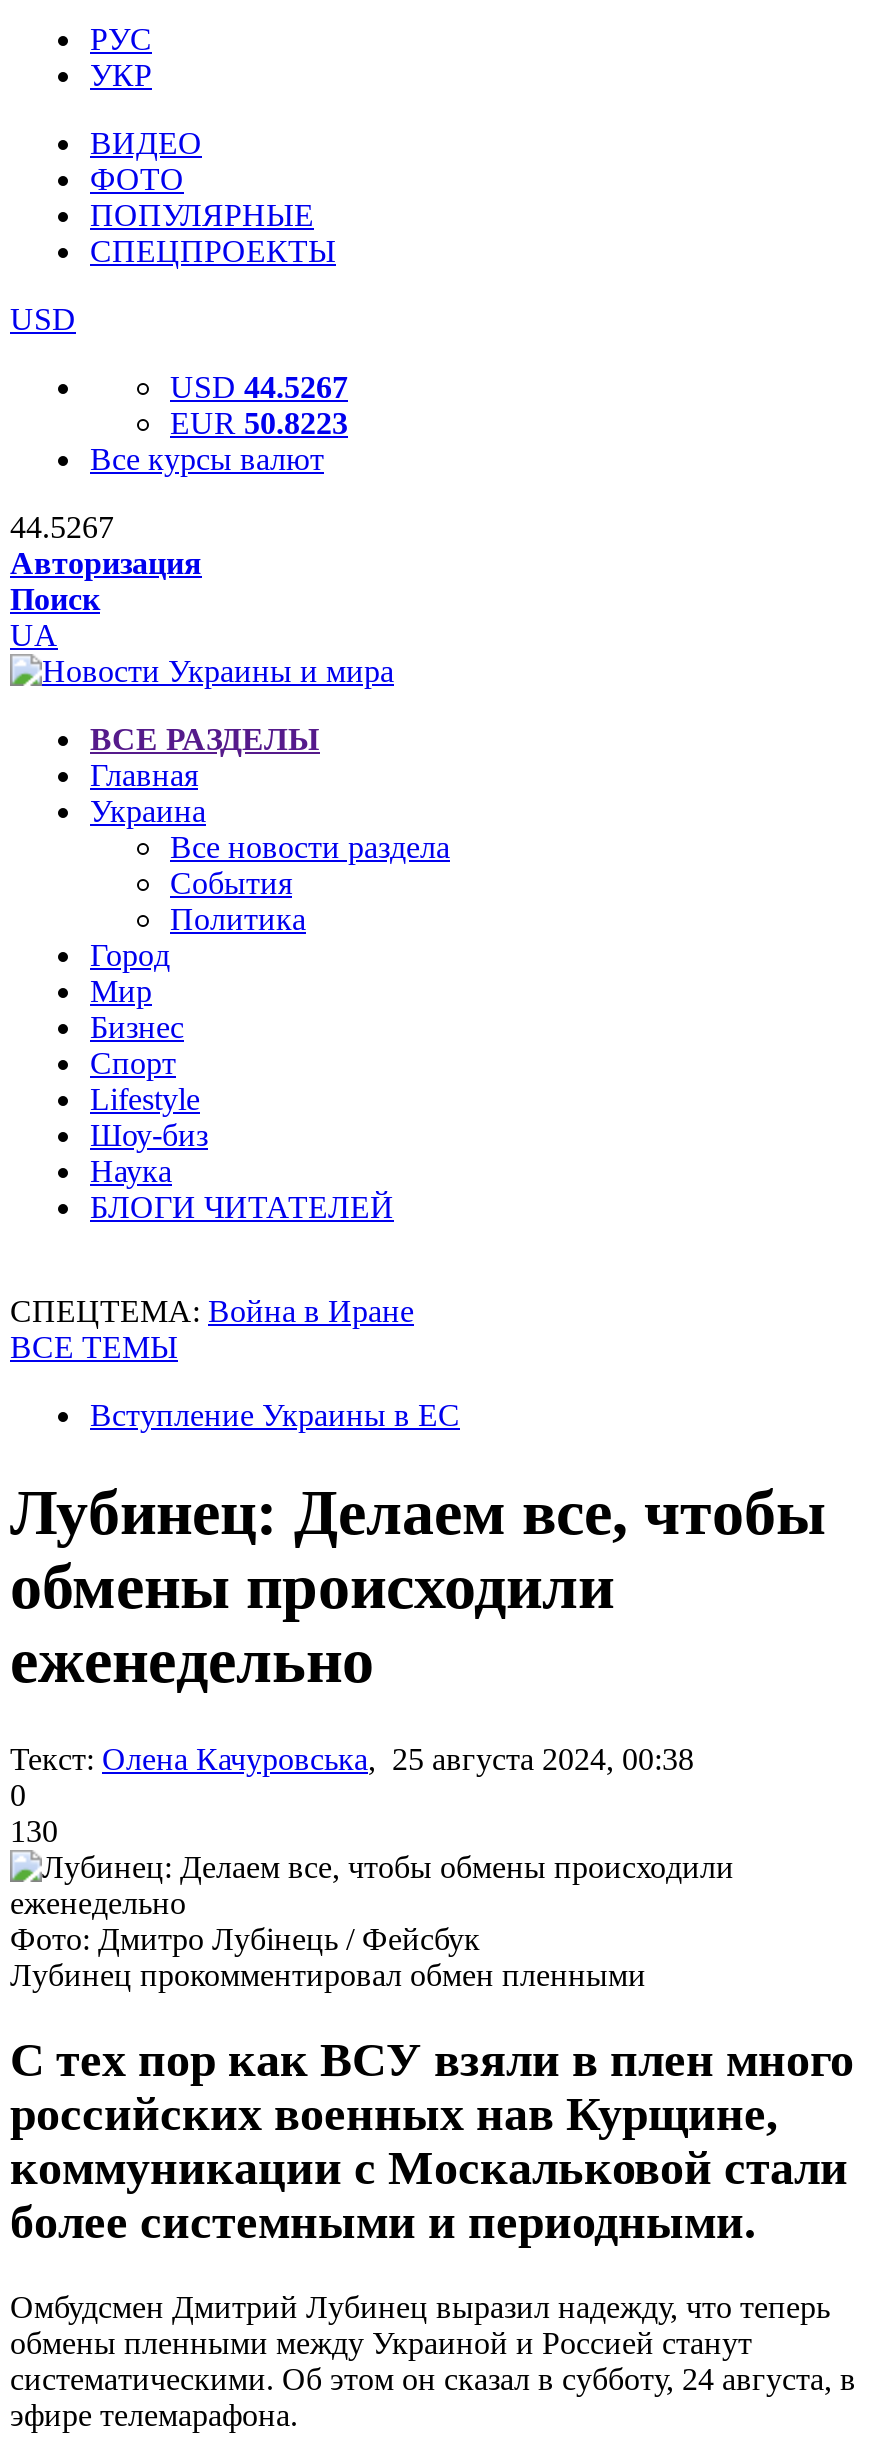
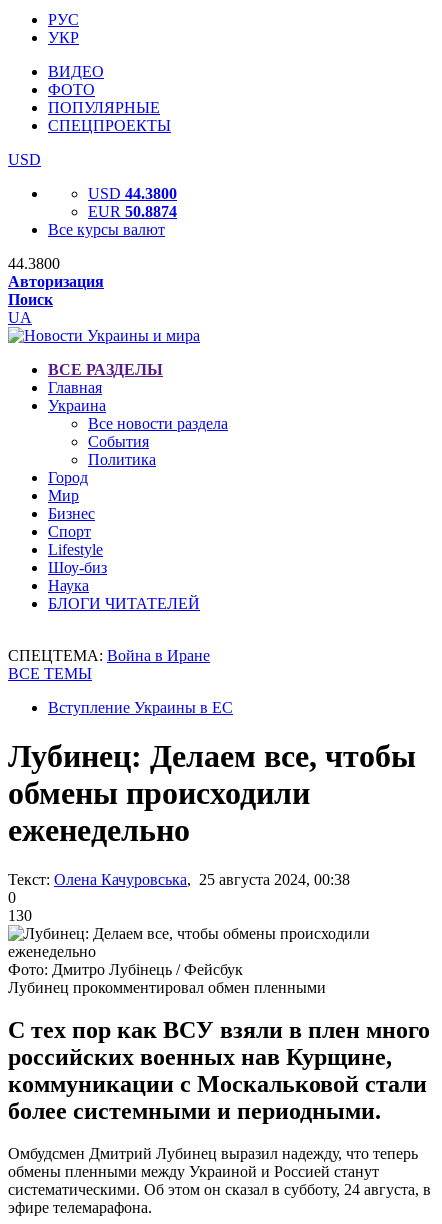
- USD 44.5267
+ USD 44.3800

- EUR 50.8223
+ EUR 50.8874

- 44.5267
+ 44.3800
